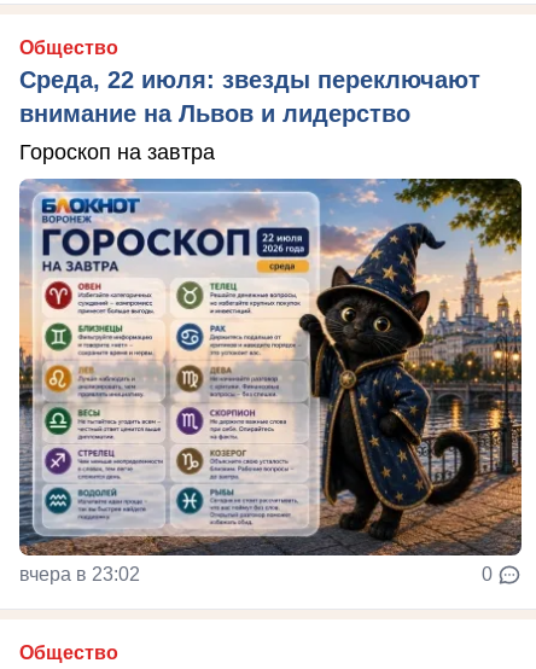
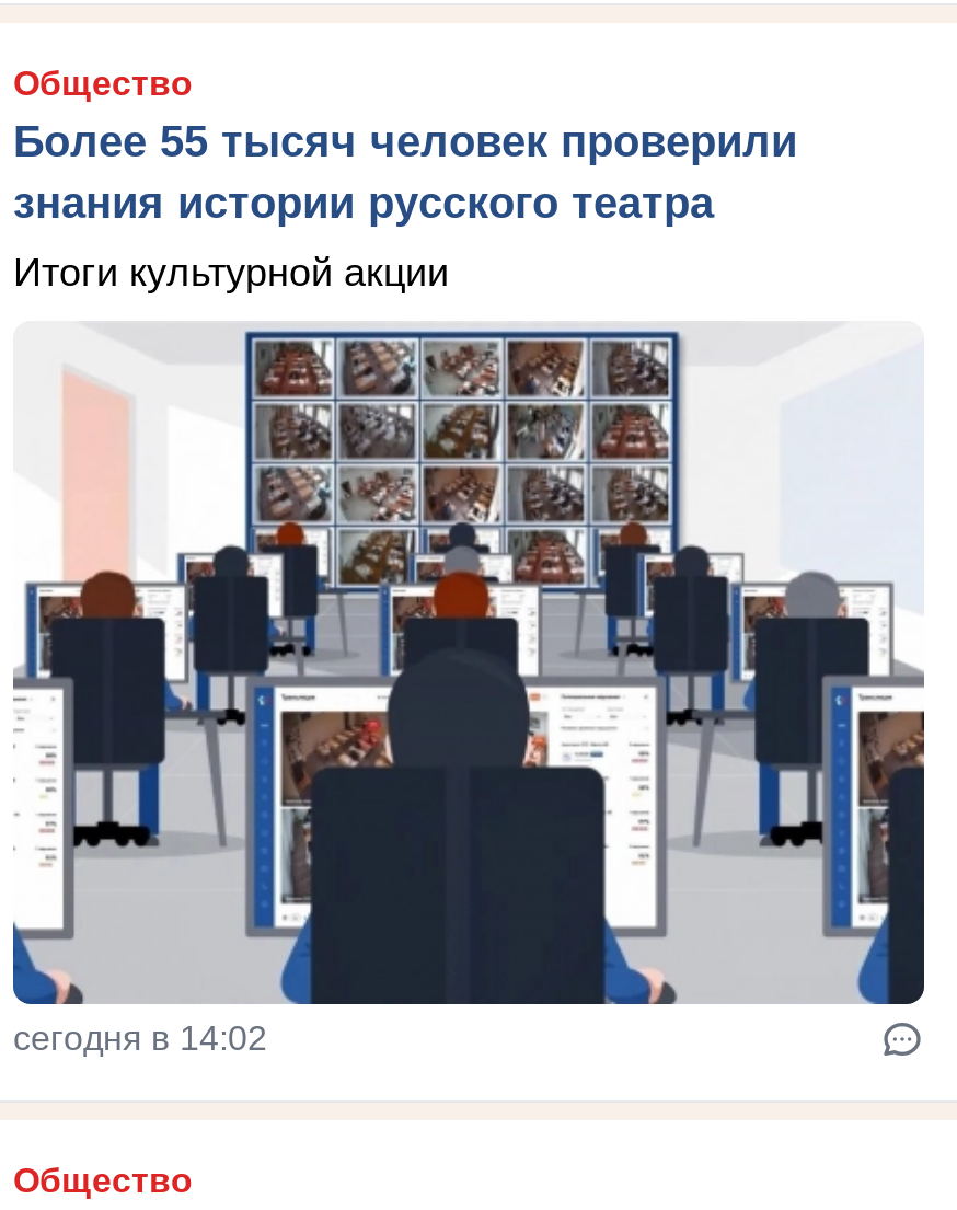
- Среда, 22 июля: звезды переключают
- внимание на Львов и лидерство
+ Более 55 тысяч человек проверили
+ знания истории русского театра

- Гороскоп на завтра
+ Итоги культурной акции

- [image]
- вчера в 23:02
- 0
+ [image]
+ сегодня в 14:02
